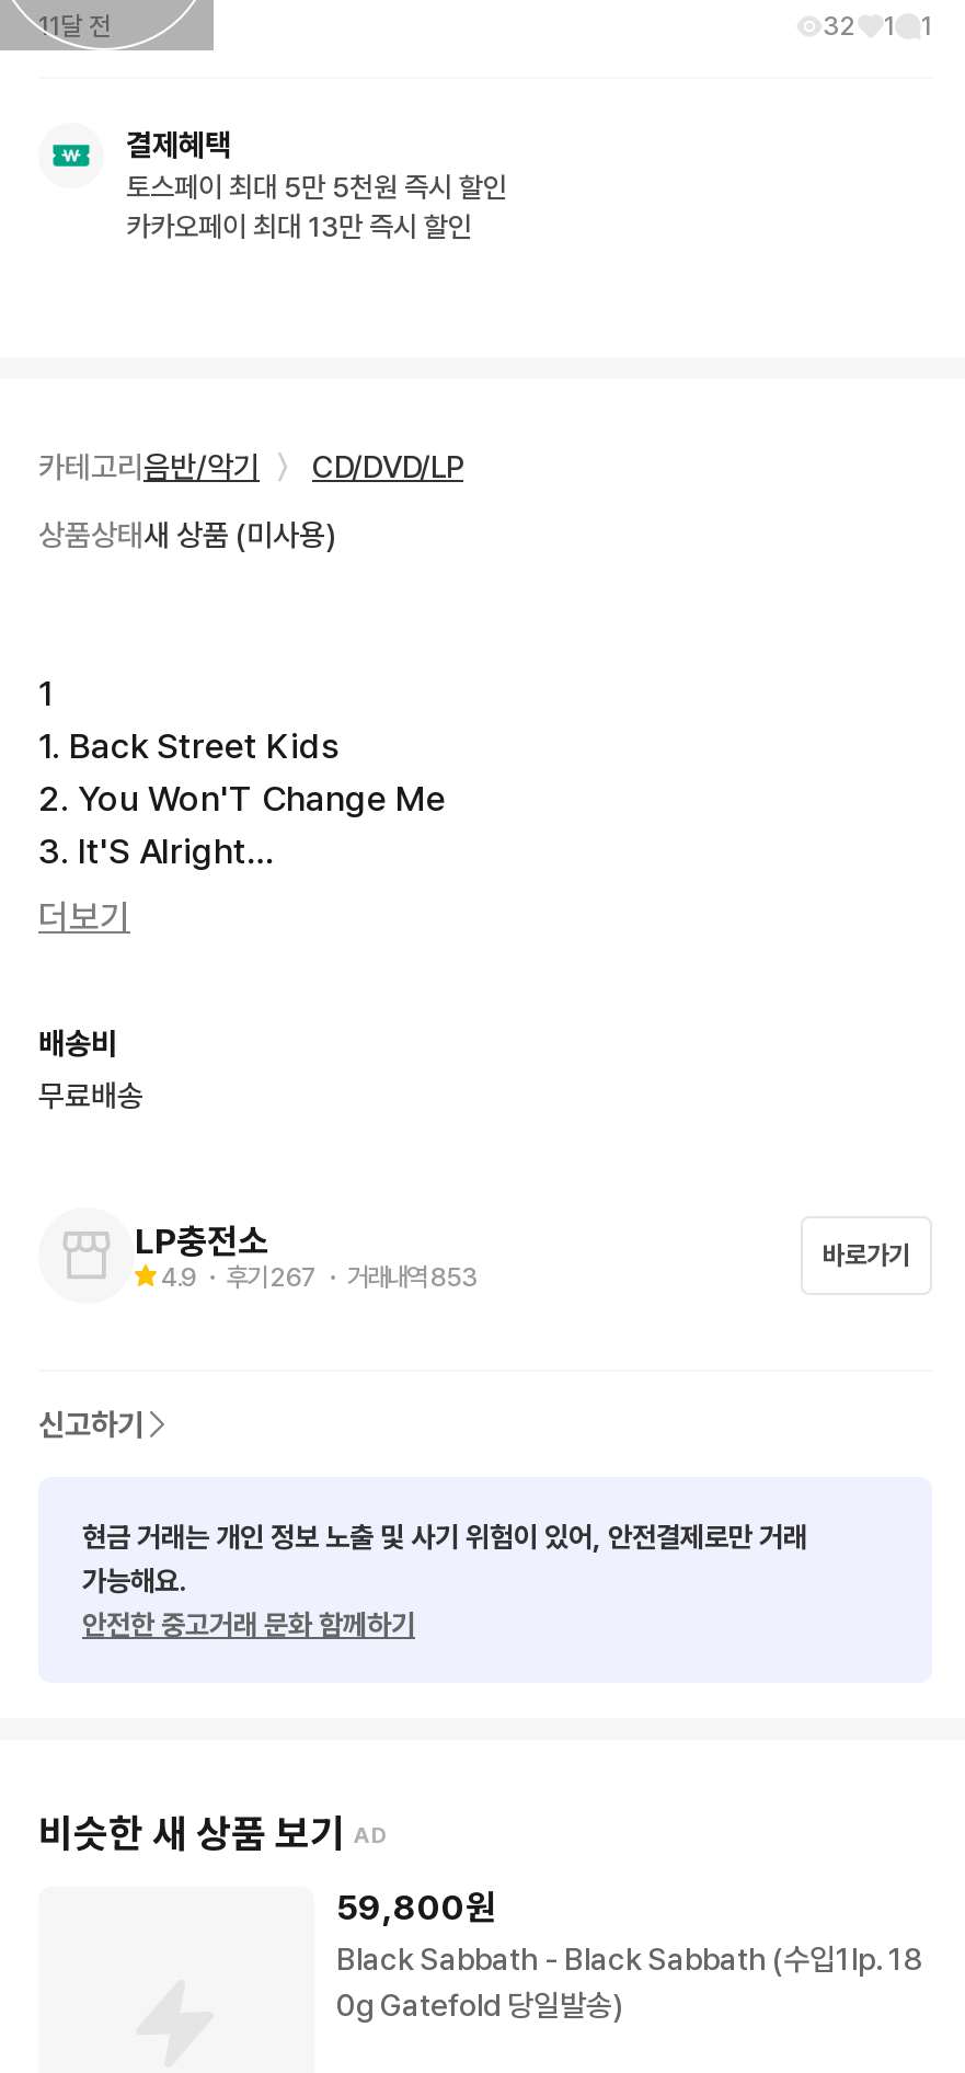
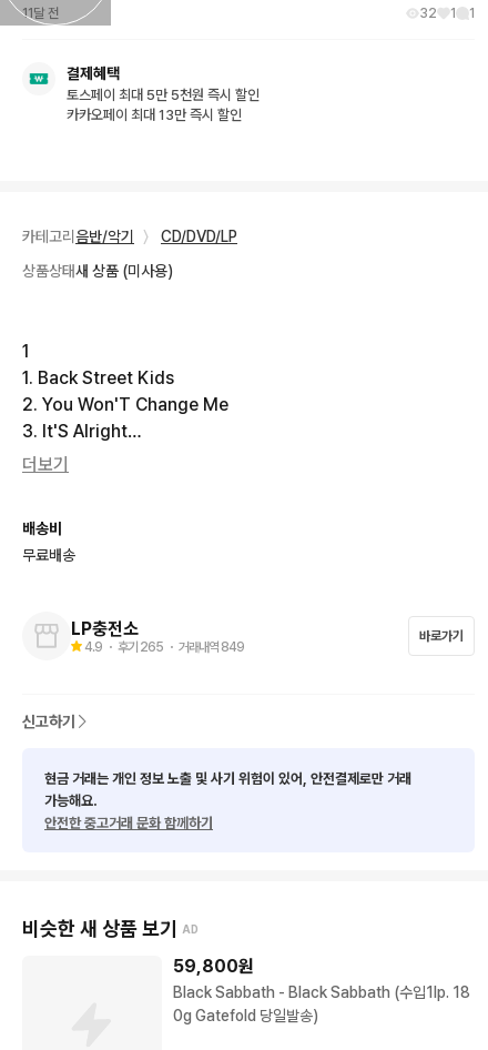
- 4.9・ 후기 267・ 거래내역 853
+ 4.9・ 후기 265・ 거래내역 849
